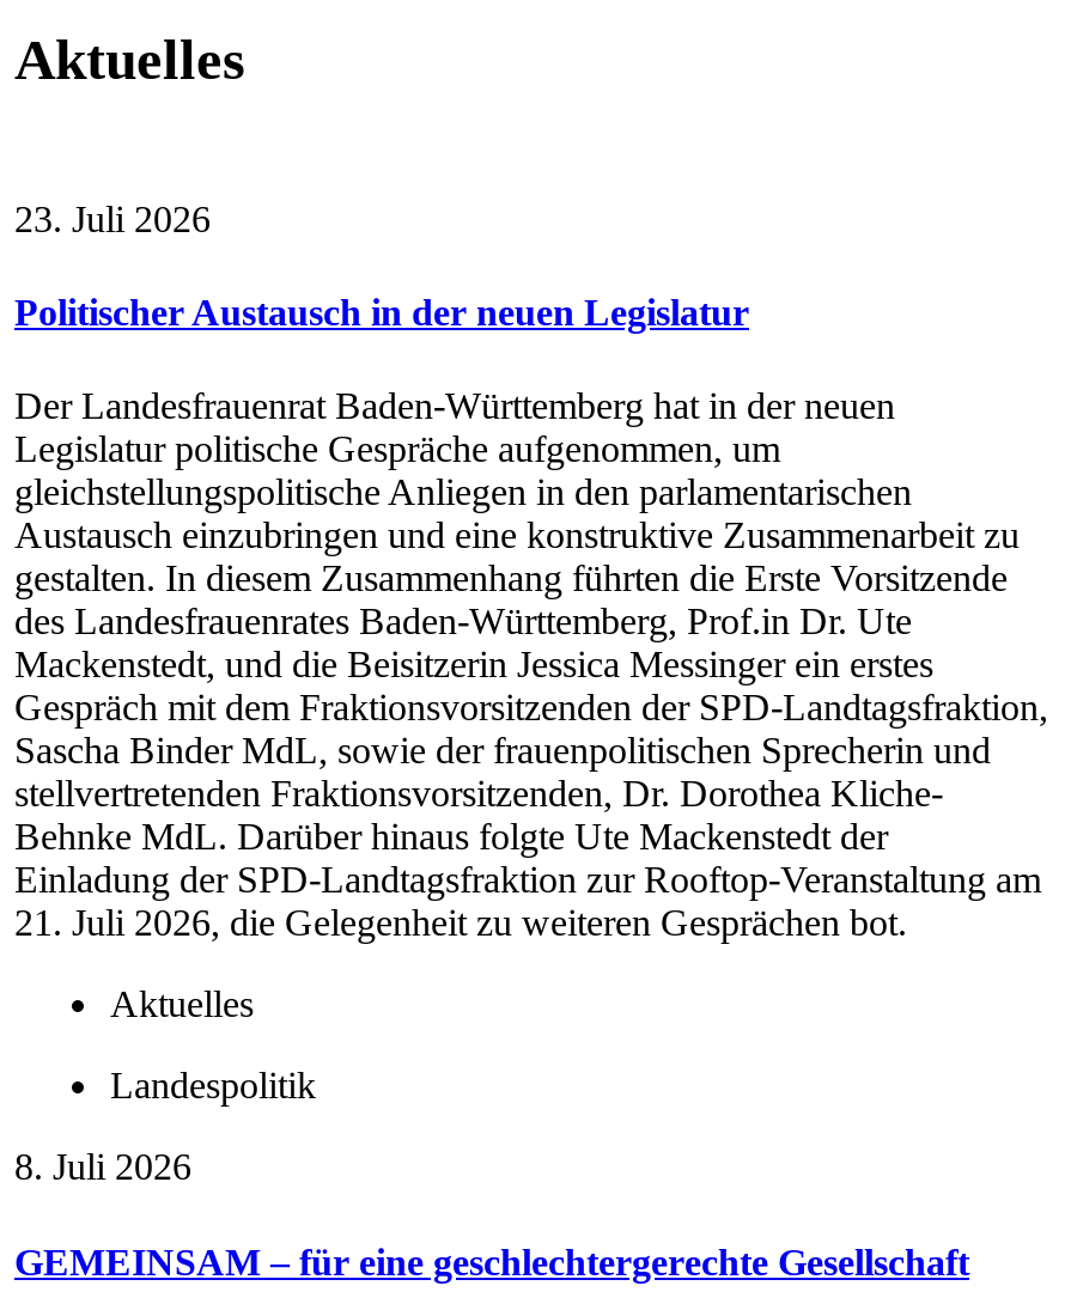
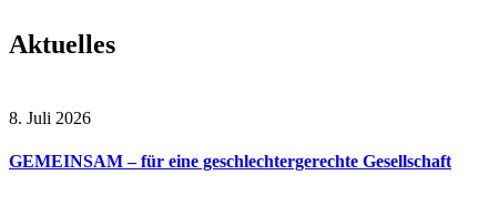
- 23. Juli 2026
- Politischer Austausch in der neuen Legislatur
- Der Landesfrauenrat Baden-Württemberg hat in der neuen
- Legislatur politische Gespräche aufgenommen, um
- gleichstellungspolitische Anliegen in den parlamentarischen
- Austausch einzubringen und eine konstruktive Zusammenarbeit zu
- gestalten. In diesem Zusammenhang führten die Erste Vorsitzende
- des Landesfrauenrates Baden-Württemberg, Prof.in Dr. Ute
- Mackenstedt, und die Beisitzerin Jessica Messinger ein erstes
- Gespräch mit dem Fraktionsvorsitzenden der SPD-Landtagsfraktion,
- Sascha Binder MdL, sowie der frauenpolitischen Sprecherin und
- stellvertretenden Fraktionsvorsitzenden, Dr. Dorothea Kliche-
- Behnke MdL. Darüber hinaus folgte Ute Mackenstedt der
- Einladung der SPD-Landtagsfraktion zur Rooftop-Veranstaltung am
- 21. Juli 2026, die Gelegenheit zu weiteren Gesprächen bot.
- Aktuelles
- Landespolitik
